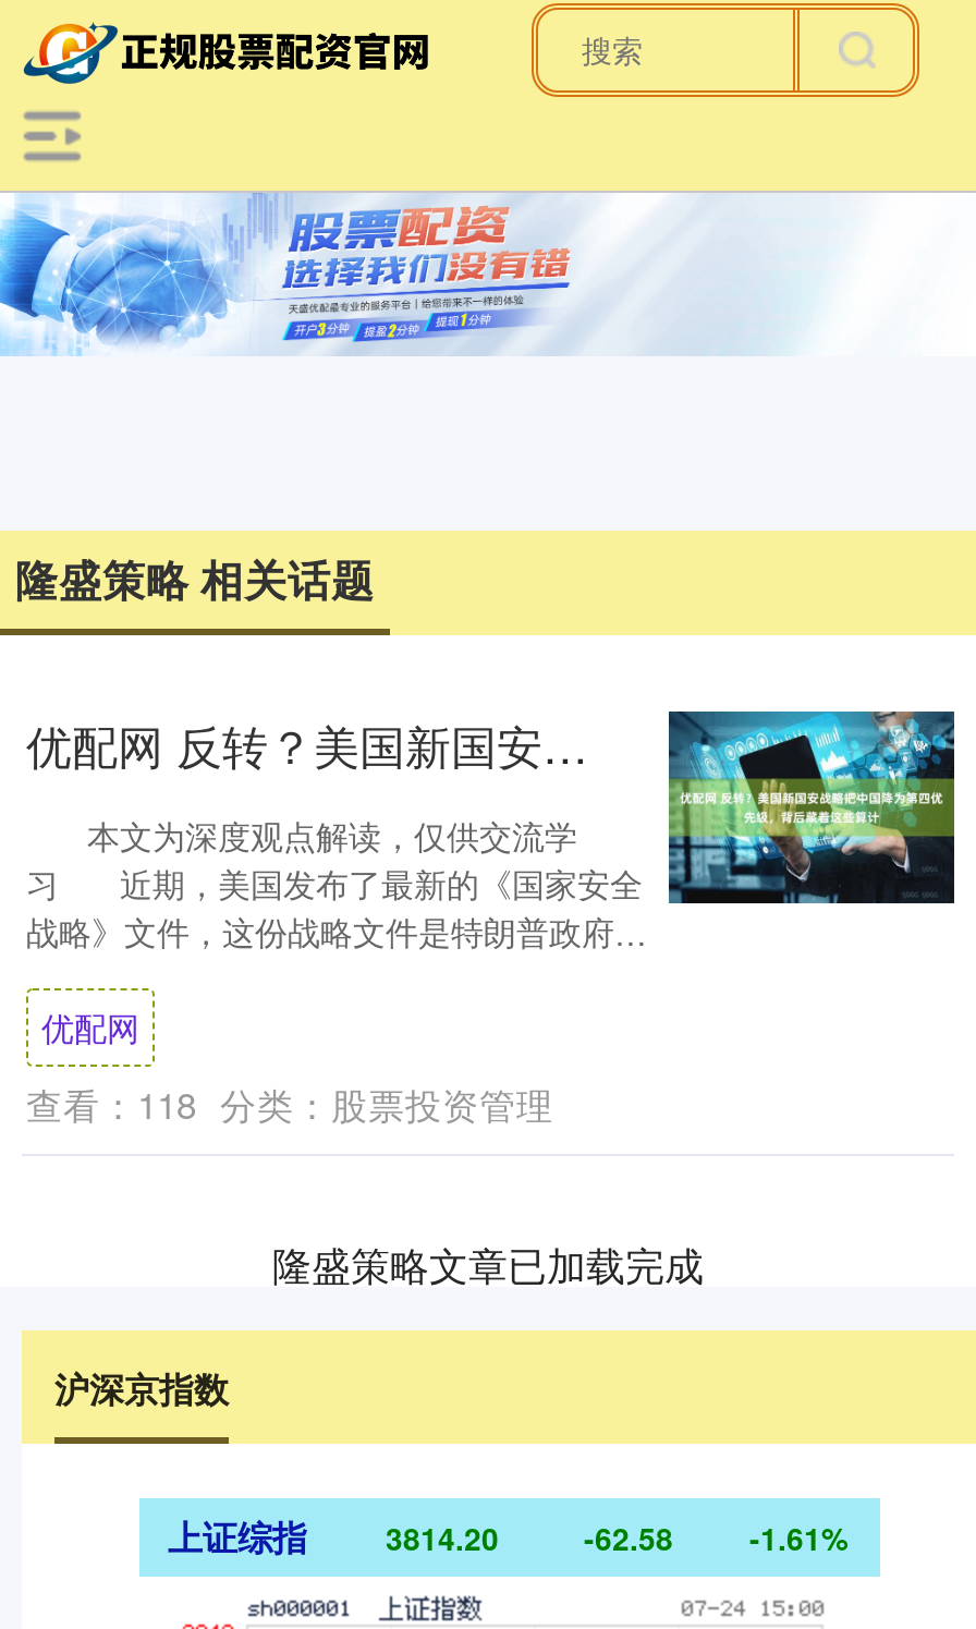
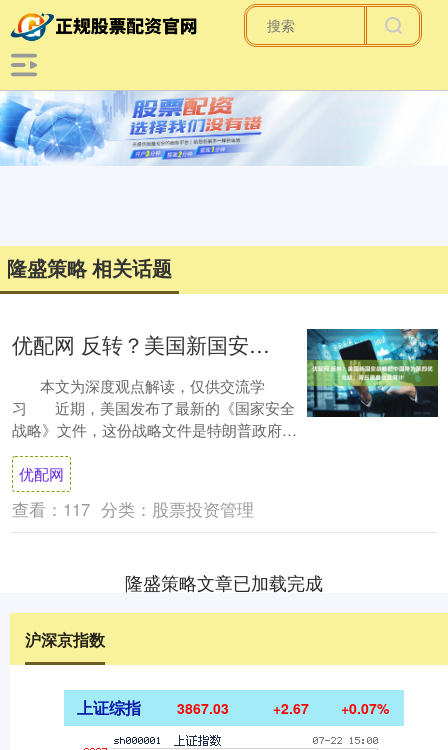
- 查看：118 分类：股票投资管理
+ 查看：117 分类：股票投资管理

- 3814.20
+ 3867.03

- -62.58
+ +2.67

- -1.61%
+ +0.07%
